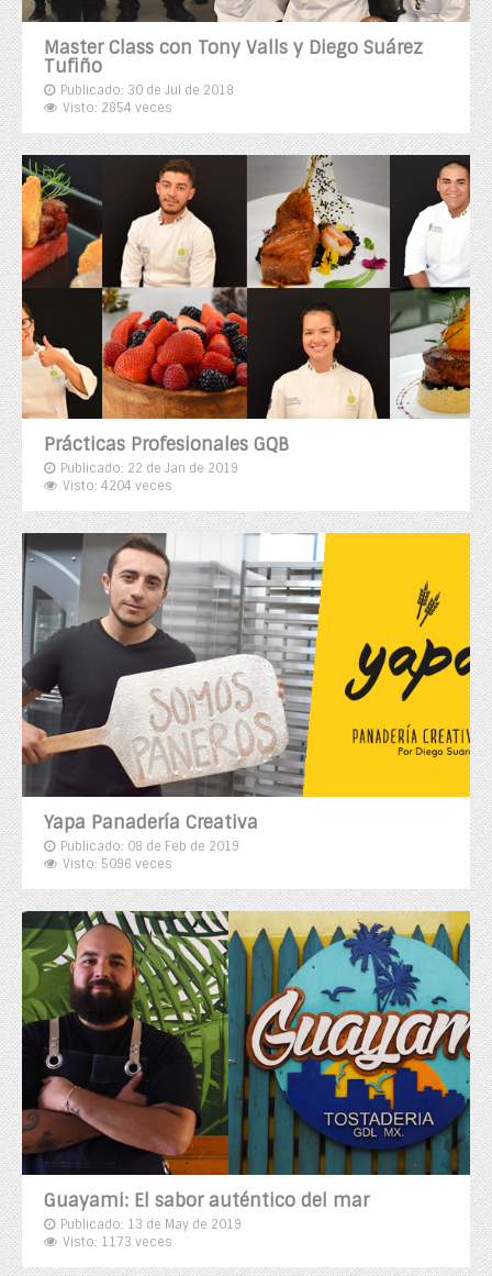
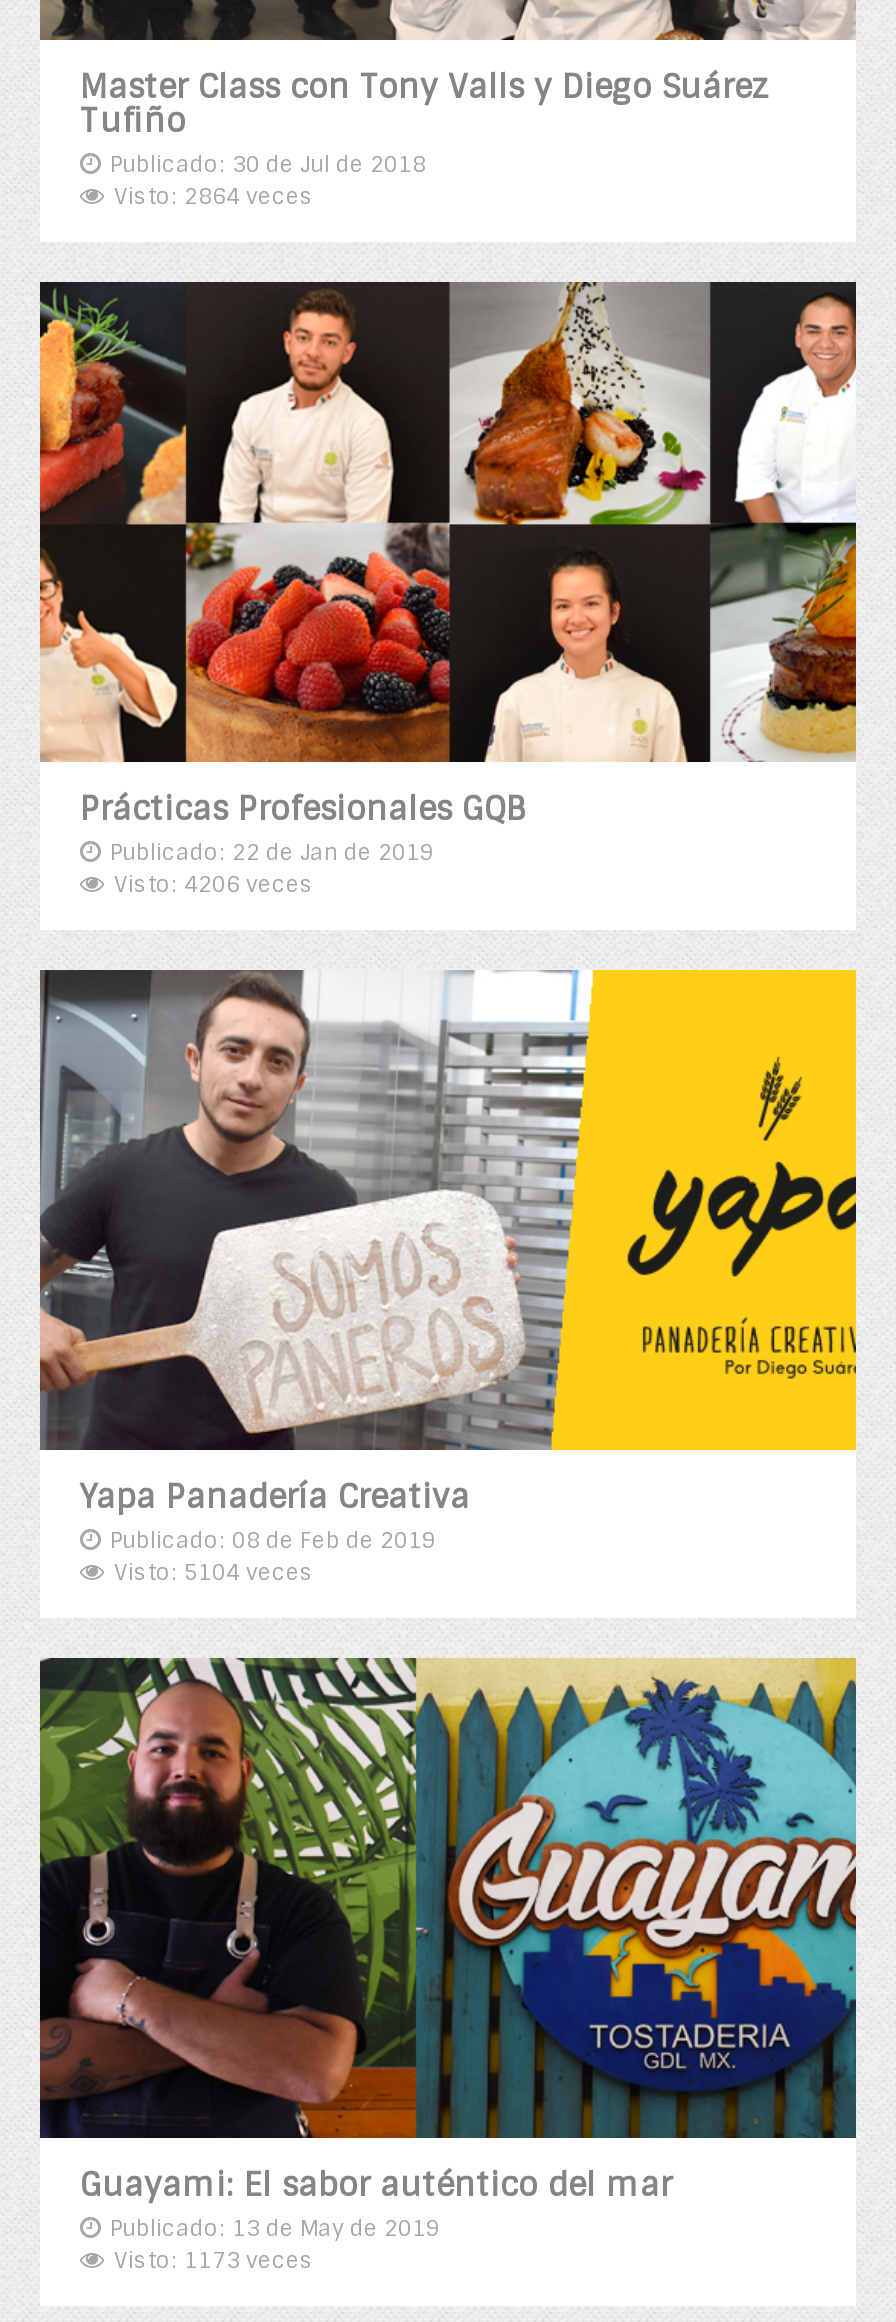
- Visto: 2854 veces
+ Visto: 2864 veces

- Visto: 4204 veces
+ Visto: 4206 veces

- Visto: 5096 veces
+ Visto: 5104 veces
